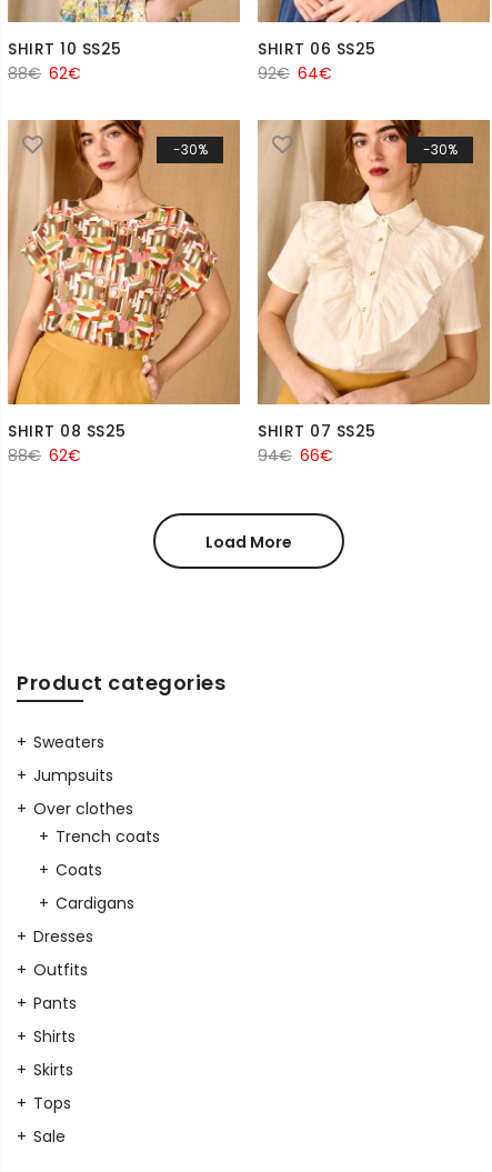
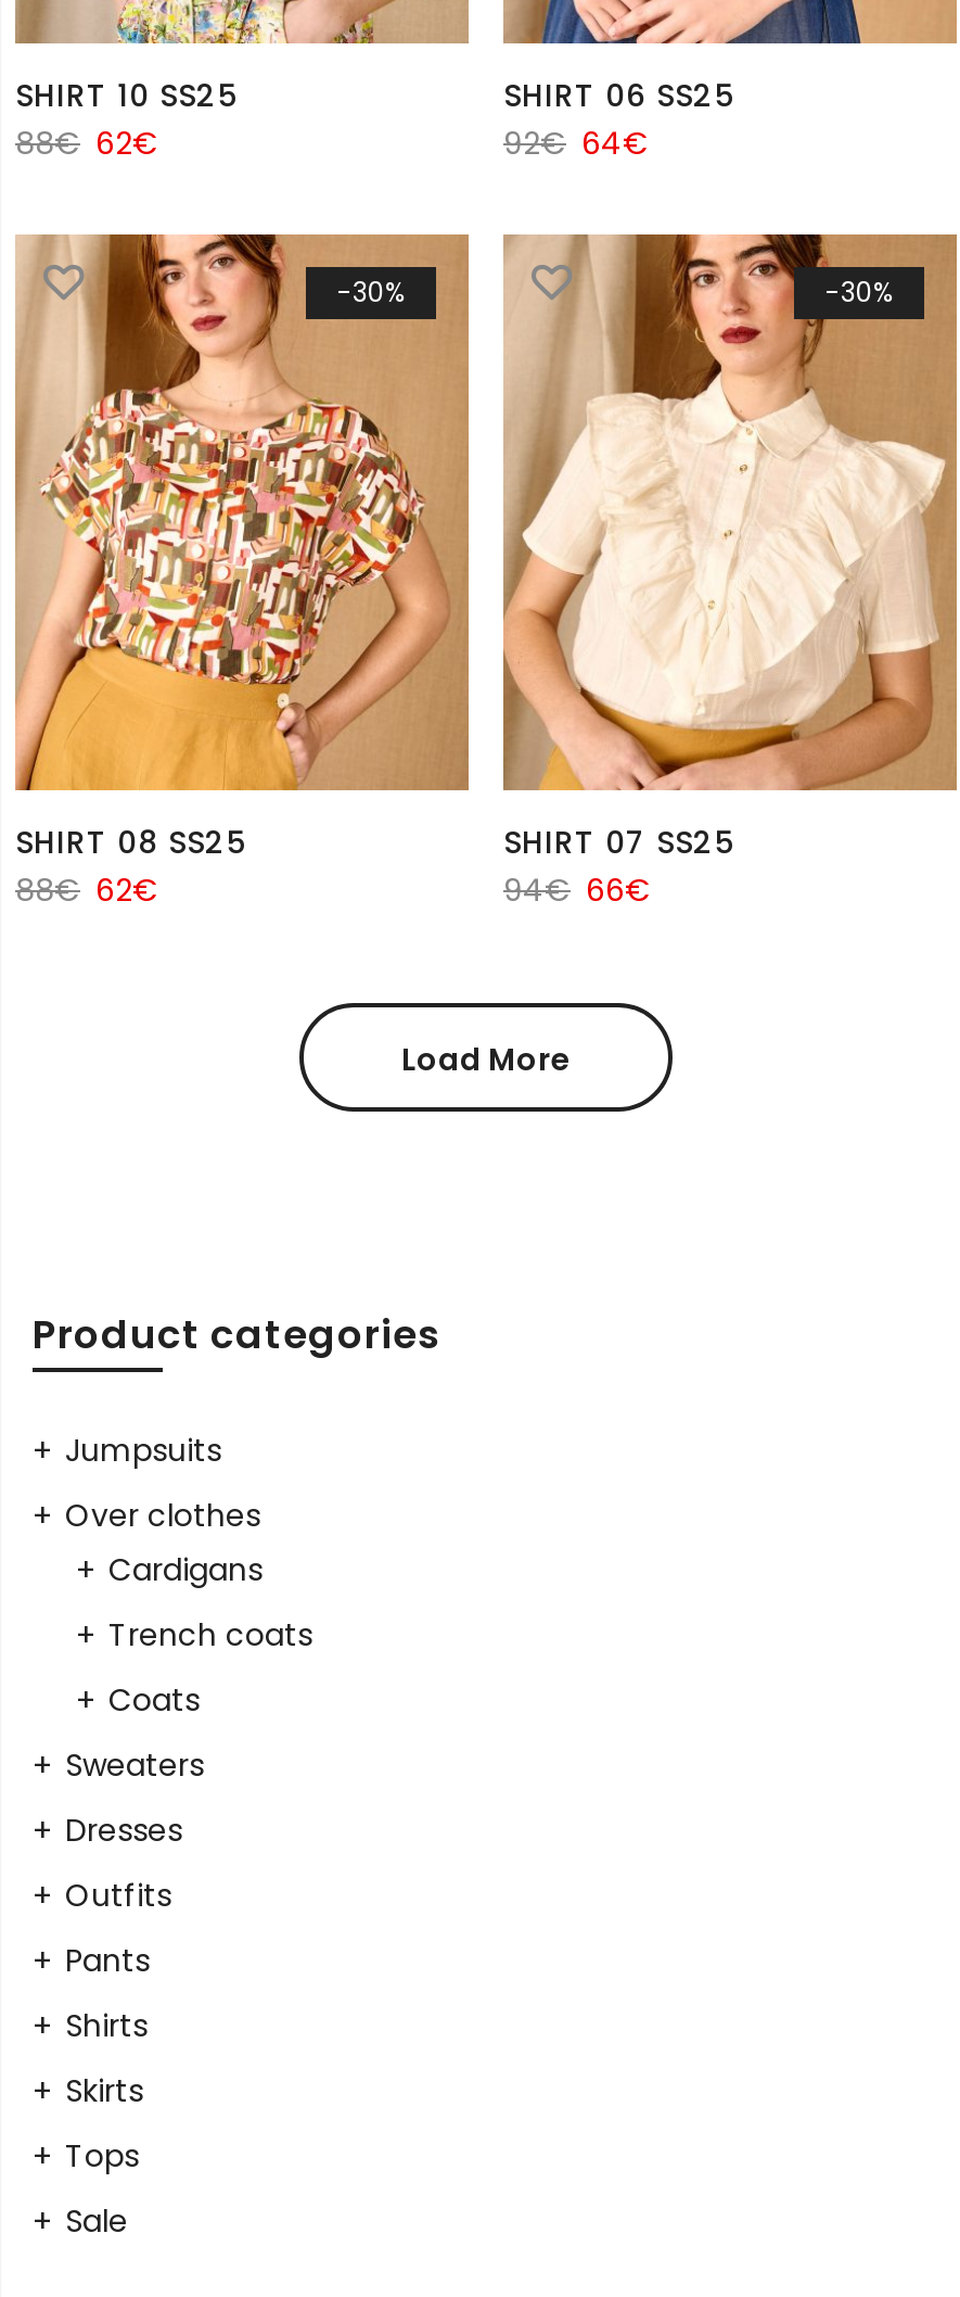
moved down: Sweaters

moved up: Jumpsuits | Over clothes

moved up: Cardigans
